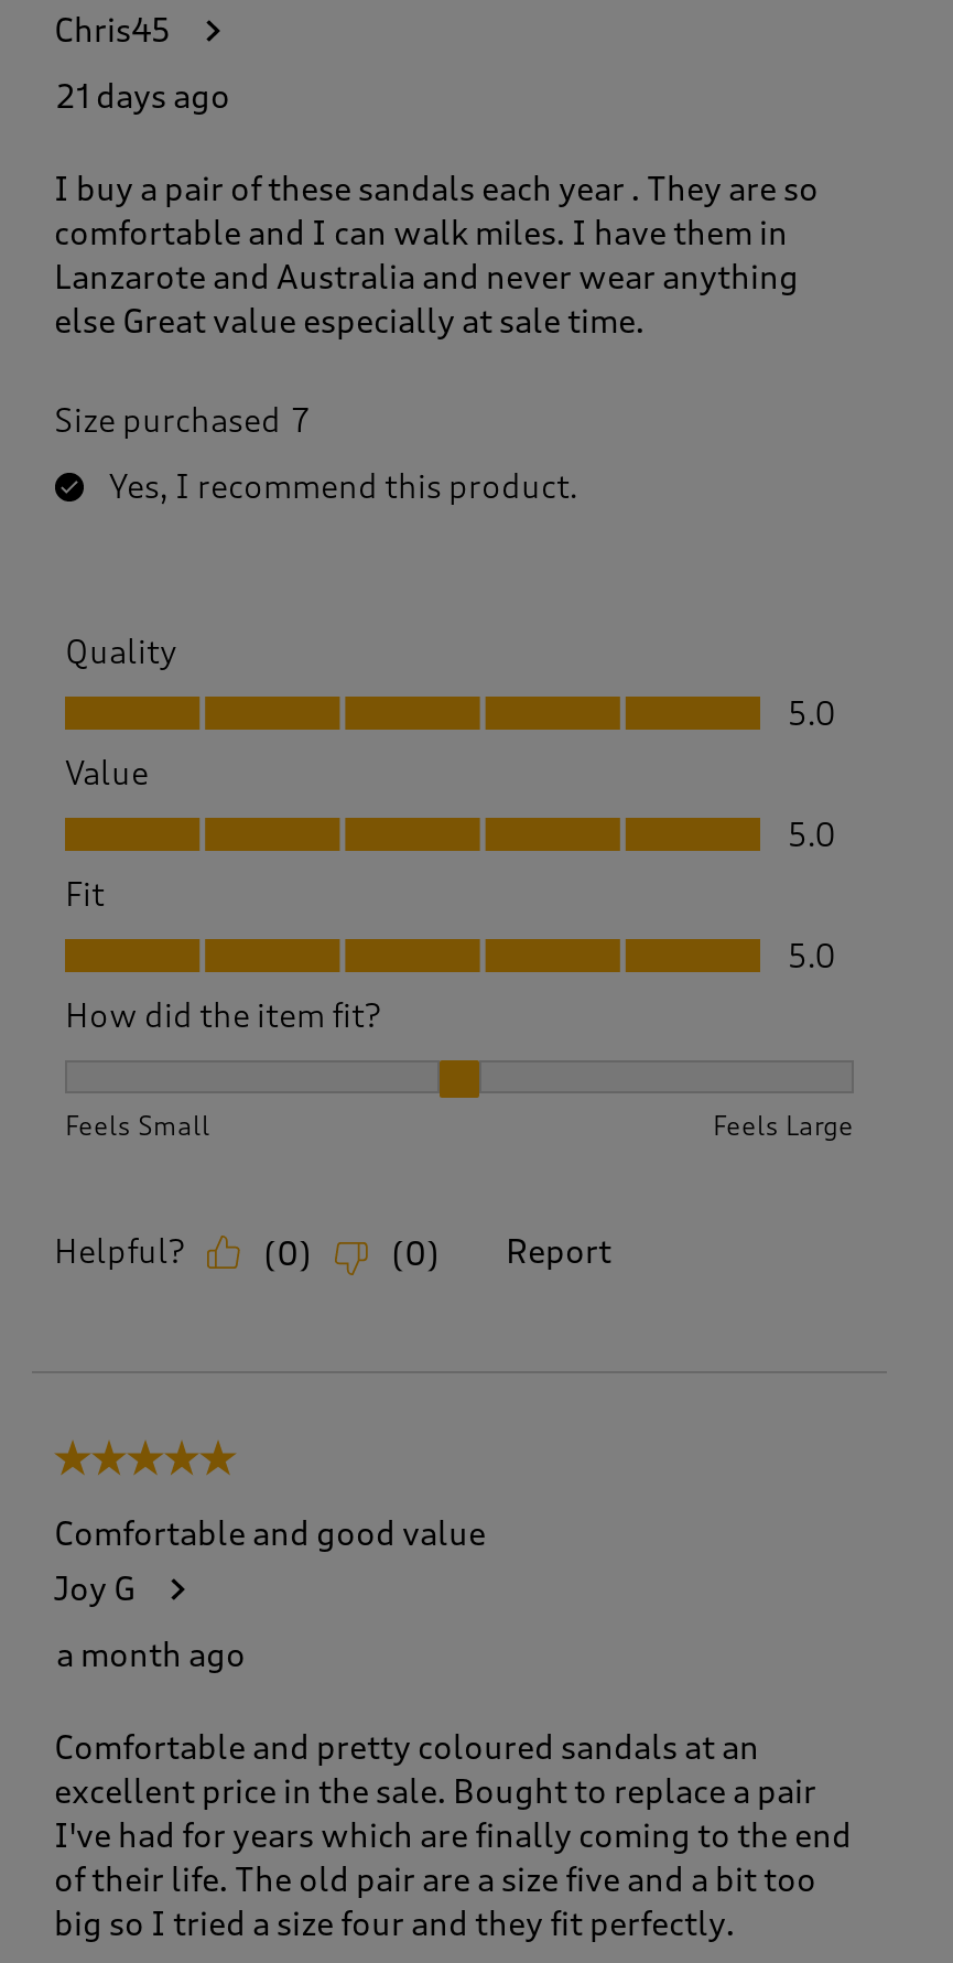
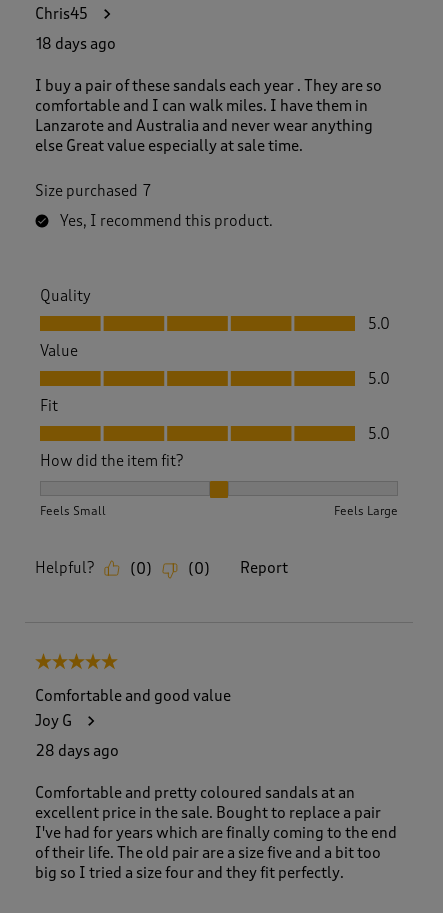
- 21 days ago
+ 18 days ago

- a month ago
+ 28 days ago
